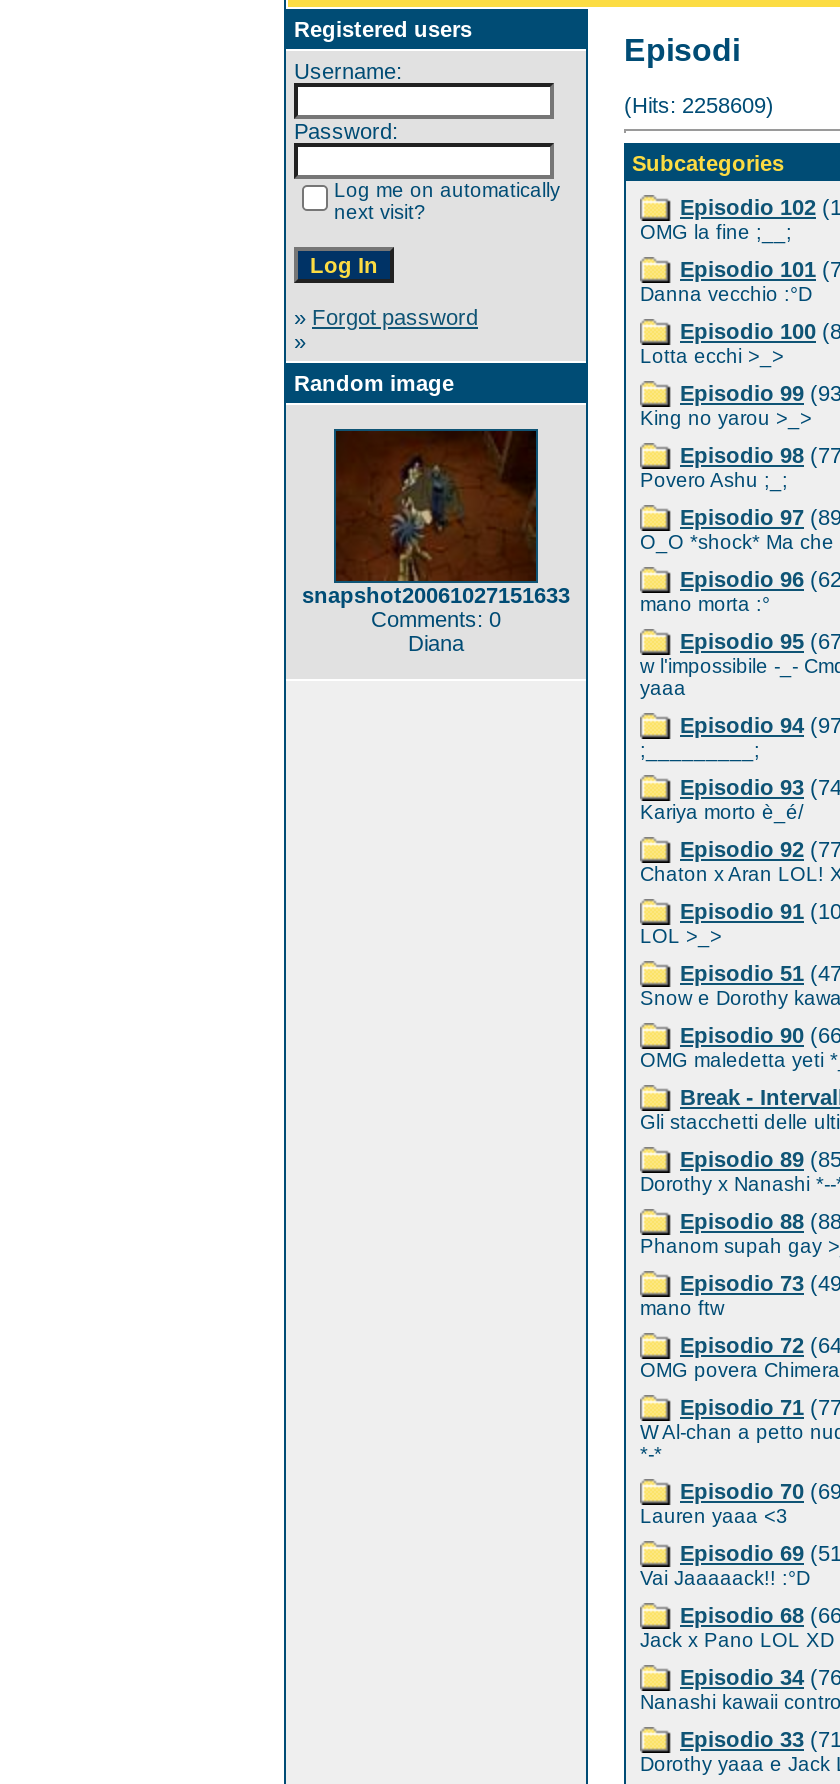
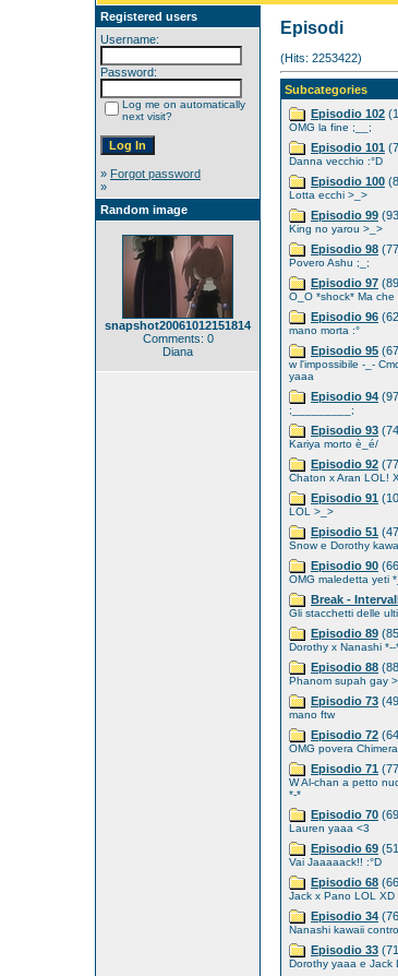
- (Hits: 2258609)
+ (Hits: 2253422)

- [image]
- snapshot20061027151633
+ [image]
+ snapshot20061012151814
